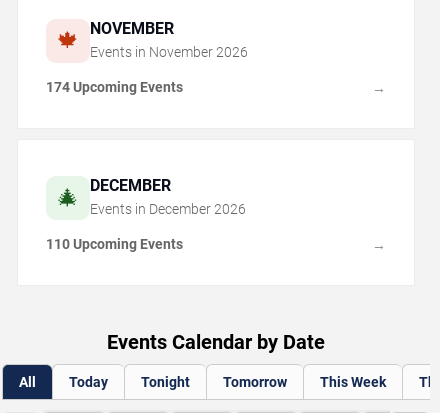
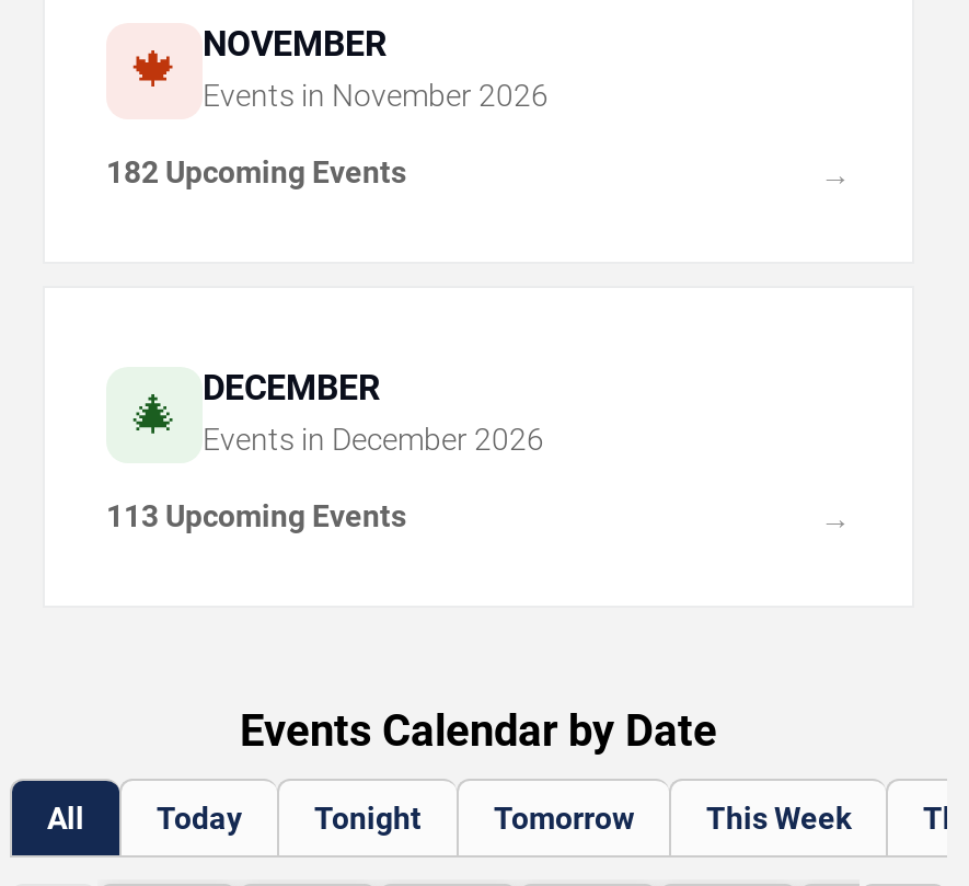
- 174 Upcoming Events
+ 182 Upcoming Events

- 110 Upcoming Events
+ 113 Upcoming Events
